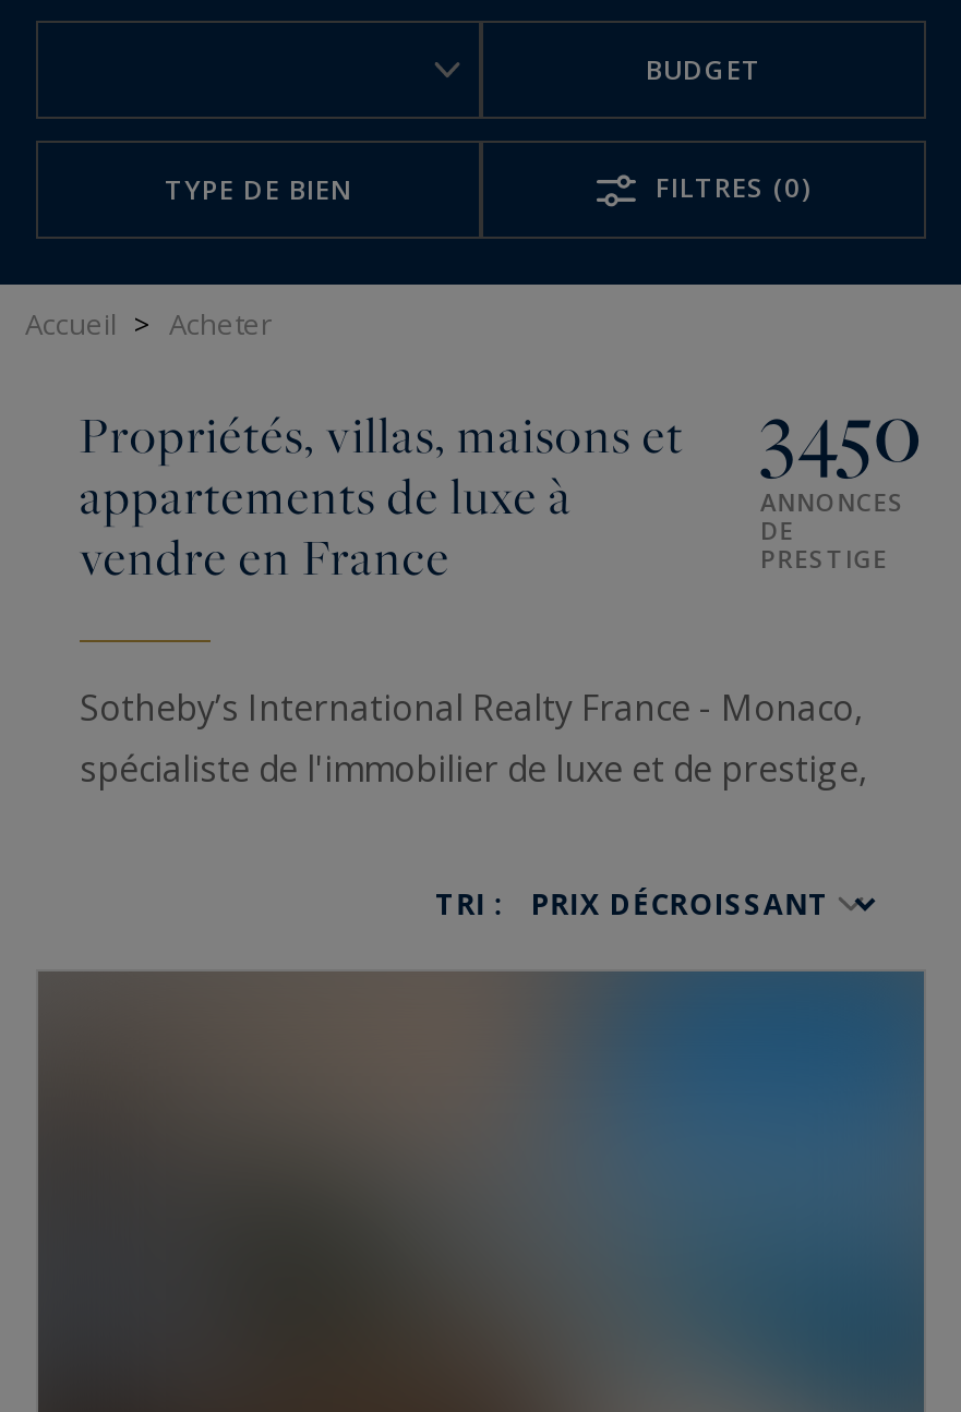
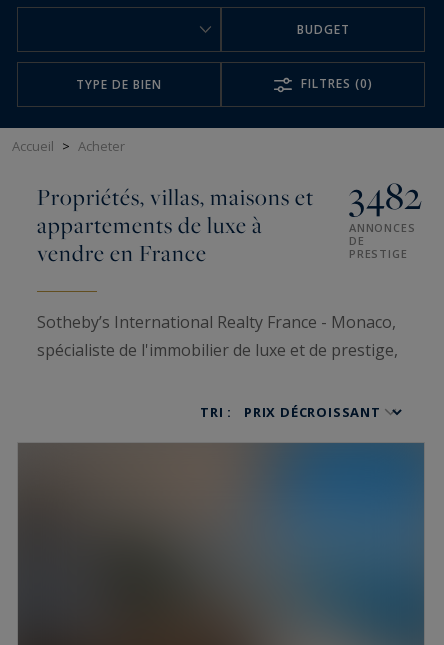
- Propriétés, villas, maisons et 3450
+ Propriétés, villas, maisons et 3482
